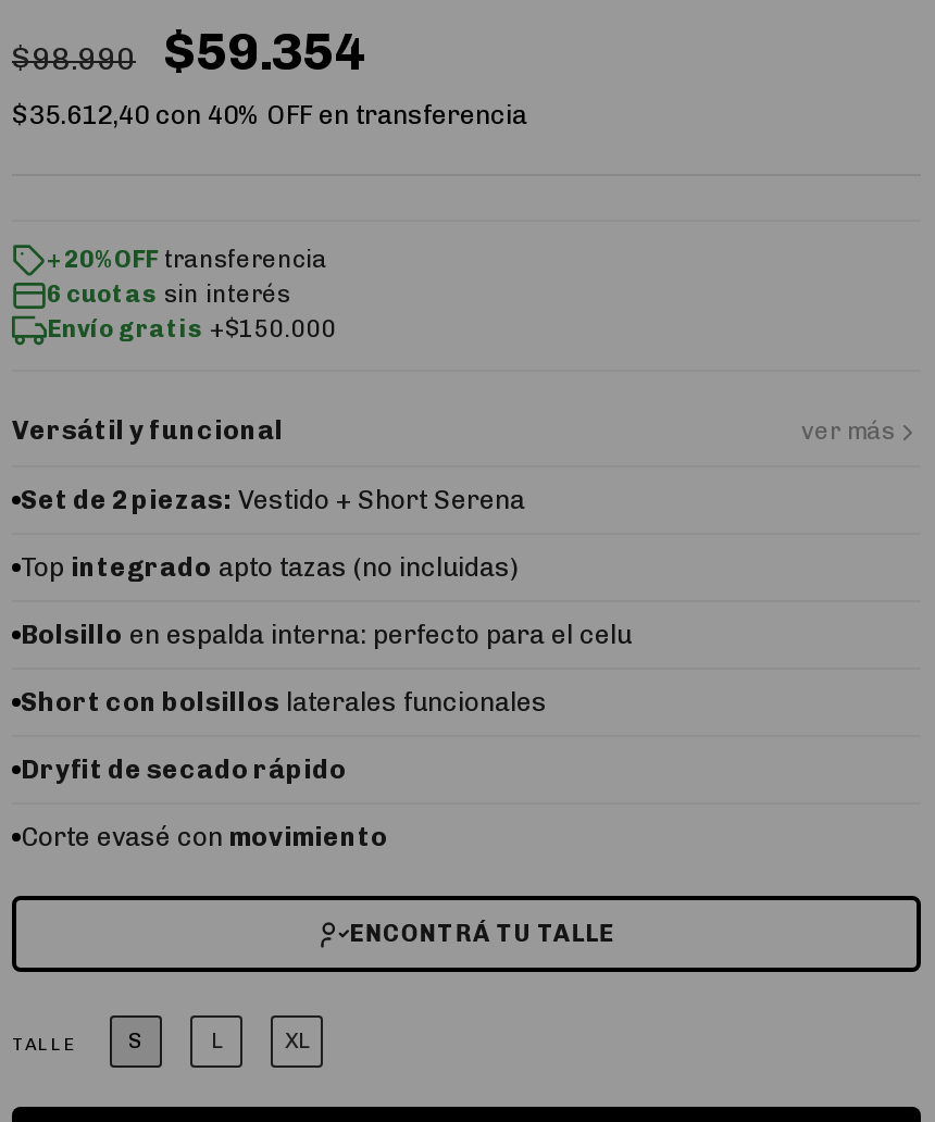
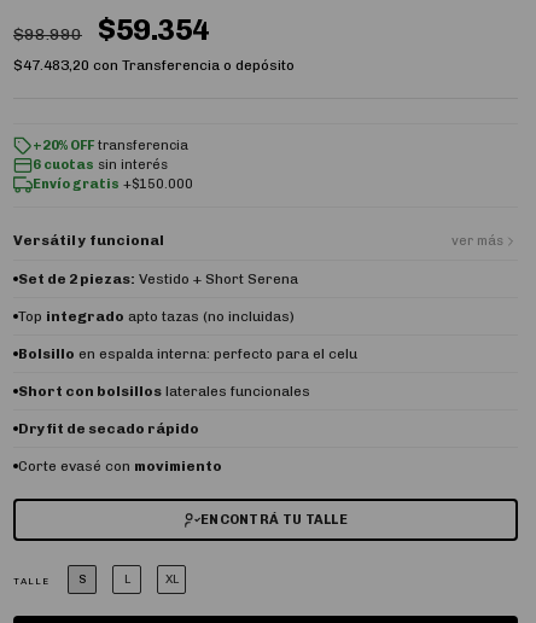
- $35.612,40 con 40% OFF en transferencia
+ $47.483,20 con Transferencia o depósito
